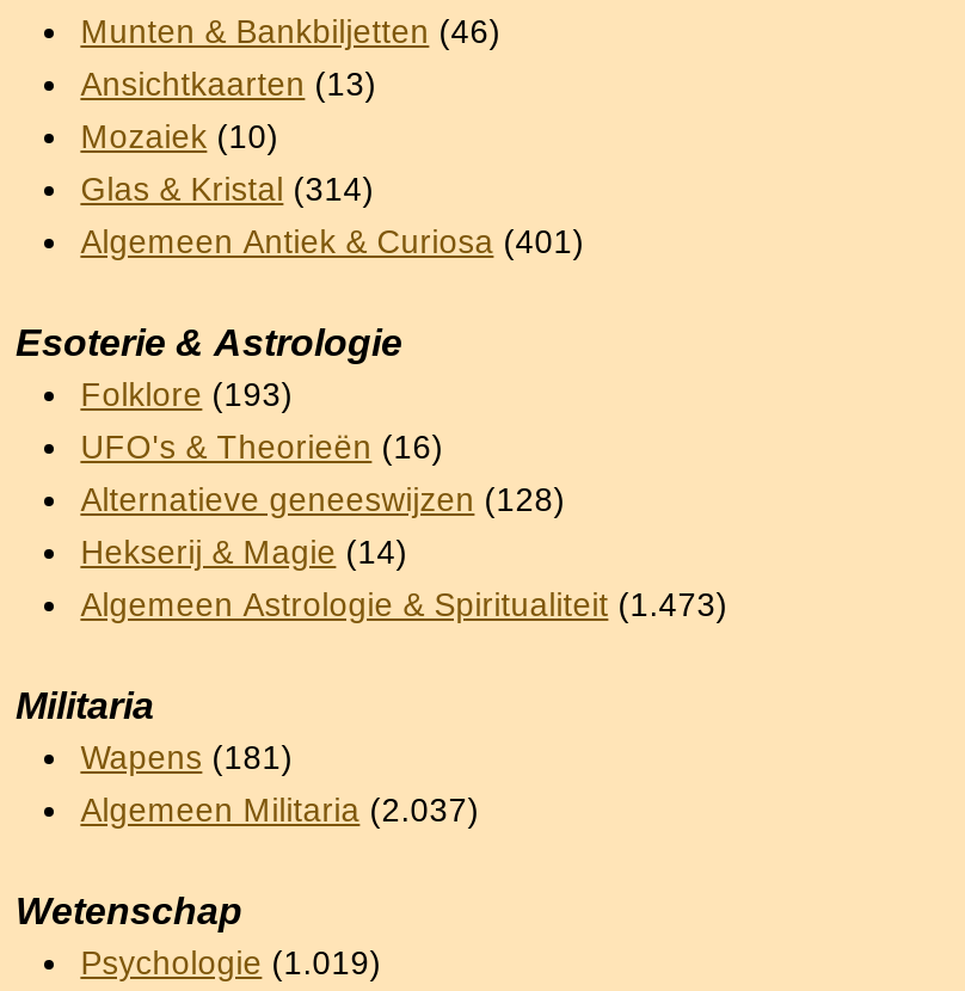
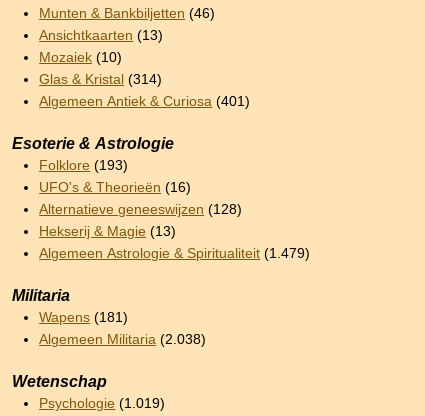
- Hekserij & Magie (14)
+ Hekserij & Magie (13)

- Algemeen Astrologie & Spiritualiteit (1.473)
+ Algemeen Astrologie & Spiritualiteit (1.479)

- Algemeen Militaria (2.037)
+ Algemeen Militaria (2.038)
